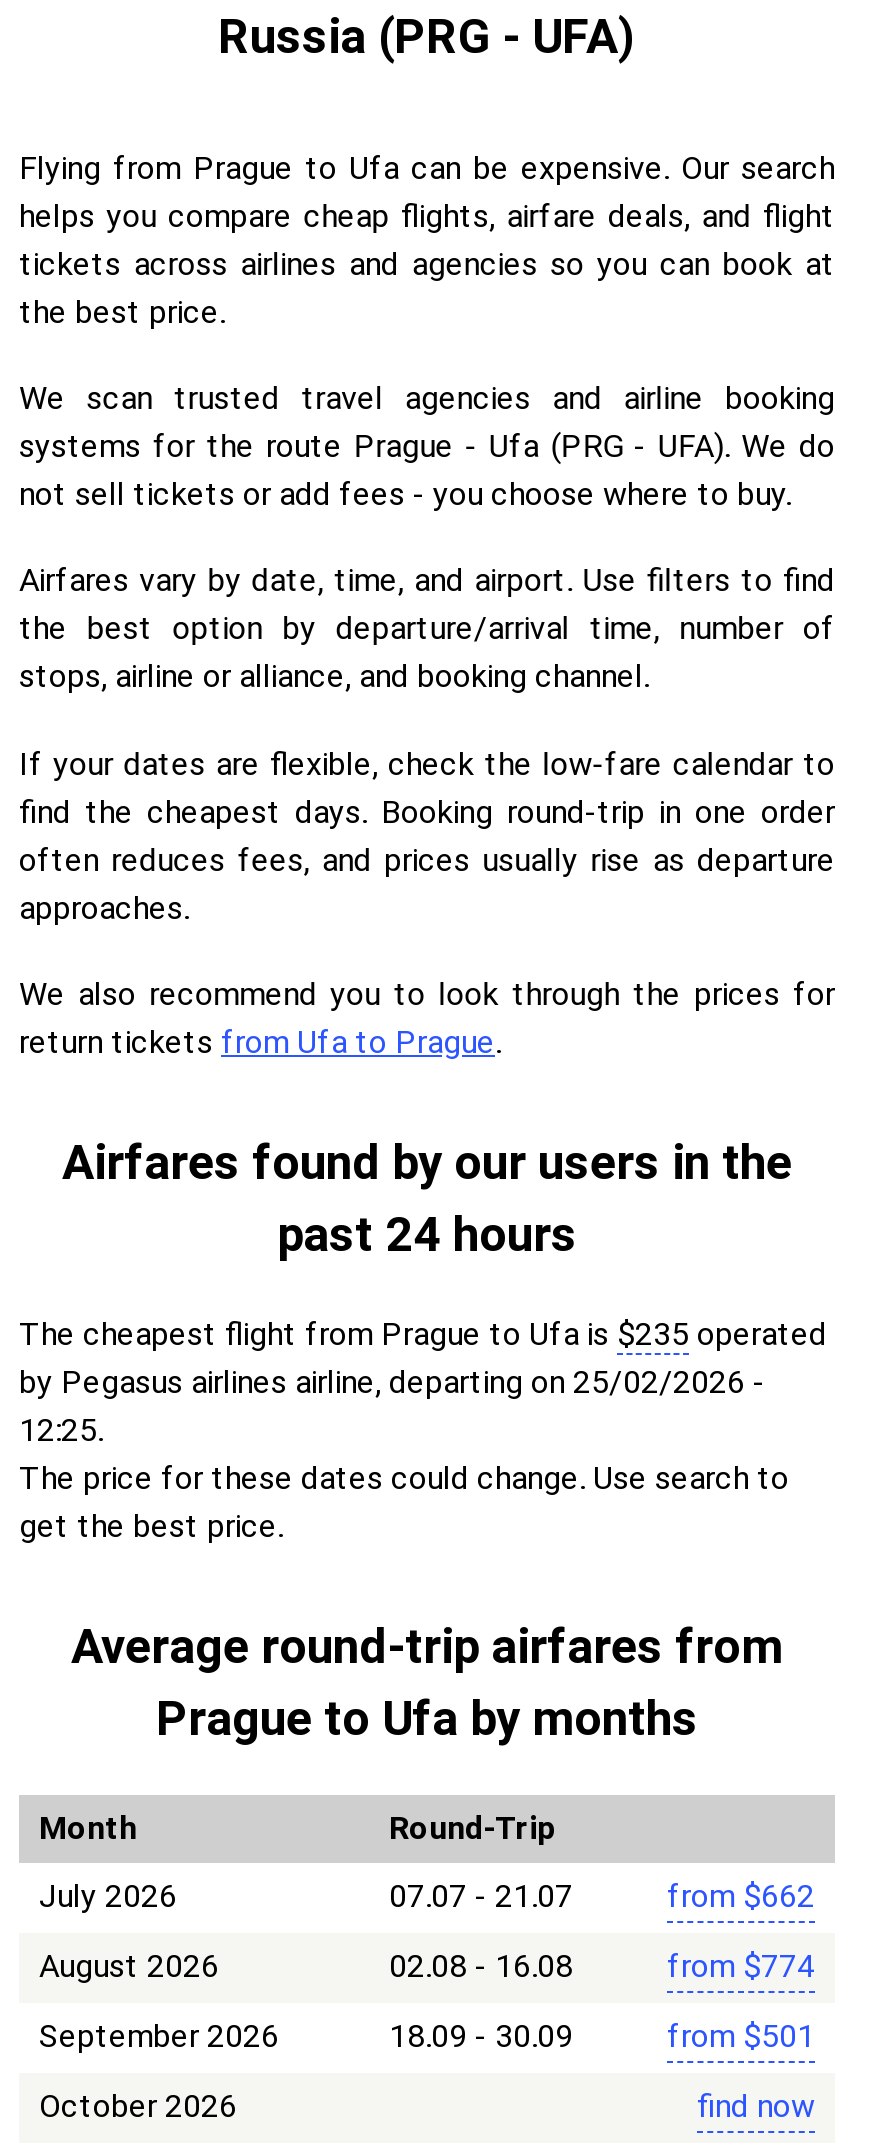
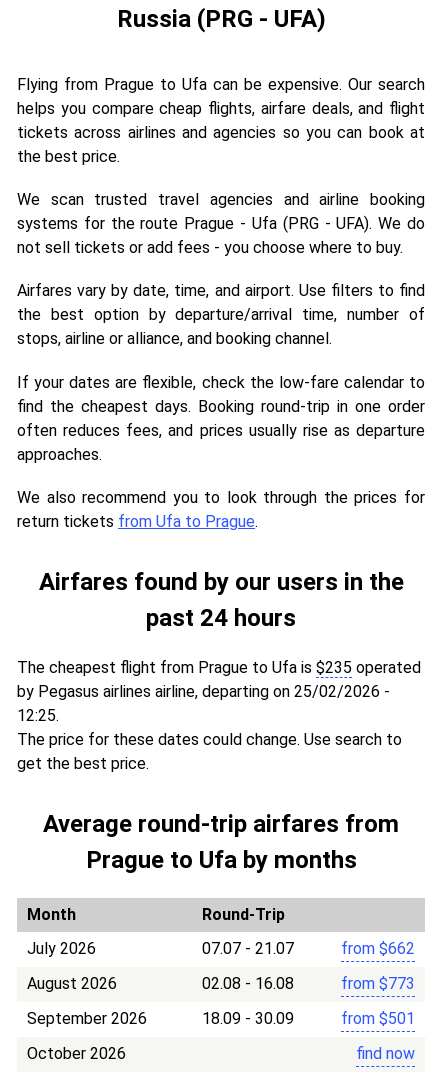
- from $774
+ from $773
